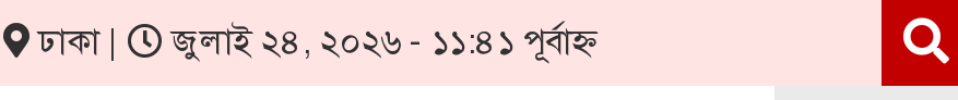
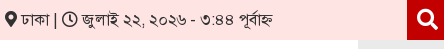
- জুলাই ২৪, ২০২৬ - ১১:৪১ পূর্বাহ্ন
+ জুলাই ২২, ২০২৬ - ৩:৪৪ পূর্বাহ্ন
